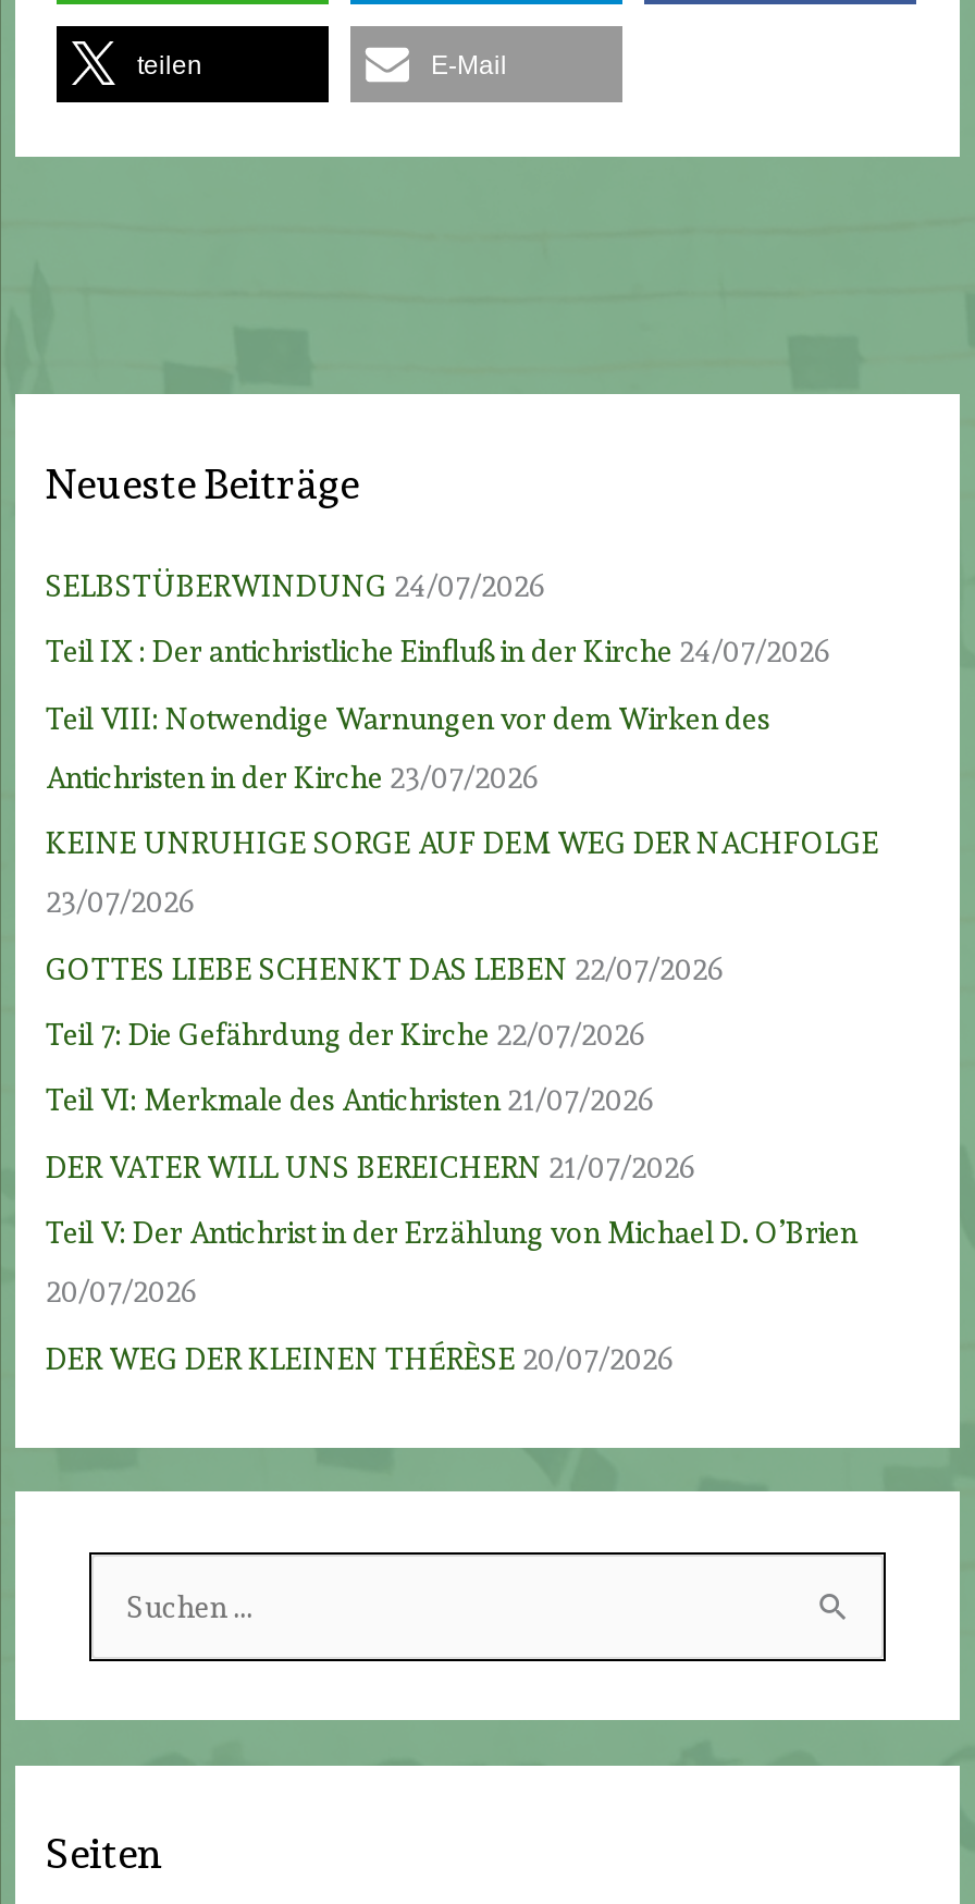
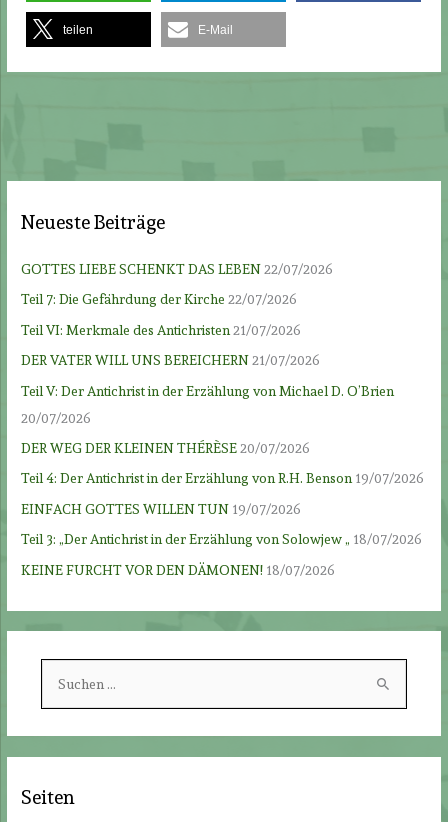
- SELBSTÜBERWINDUNG 24/07/2026
- Teil IX : Der antichristliche Einfluß in der Kirche 24/07/2026
- Teil VIII: Notwendige Warnungen vor dem Wirken des
- Antichristen in der Kirche 23/07/2026
- KEINE UNRUHIGE SORGE AUF DEM WEG DER NACHFOLGE
- 23/07/2026

moved up: GOTTES LIEBE SCHENKT DAS LEBEN 22/07/2026 | Teil 7: Die Gefährdung der Kirche 22/07/2026 | Teil VI: Merkmale des Antichristen 21/07/2026 | DER VATER WILL UNS BEREICHERN 21/07/2026 | Teil V: Der Antichrist in der Erzählung von Michael D. O’Brien | 20/07/2026 | DER WEG DER KLEINEN THÉRÈSE 20/07/2026

+ Teil 4: Der Antichrist in der Erzählung von R.H. Benson 19/07/2026
+ EINFACH GOTTES WILLEN TUN 19/07/2026
+ Teil 3: „Der Antichrist in der Erzählung von Solowjew „ 18/07/2026
+ KEINE FURCHT VOR DEN DÄMONEN! 18/07/2026
